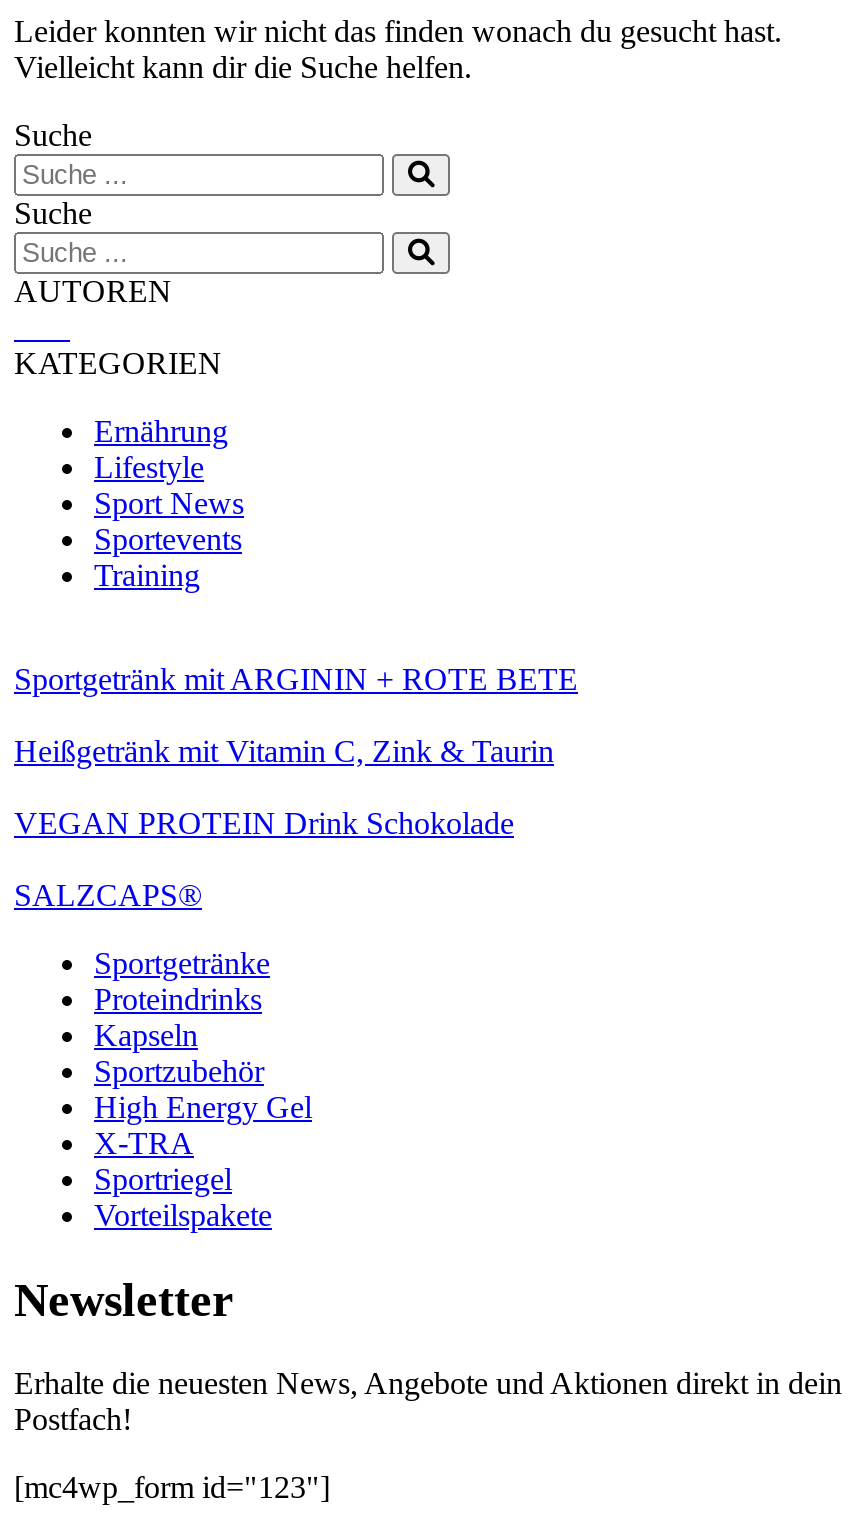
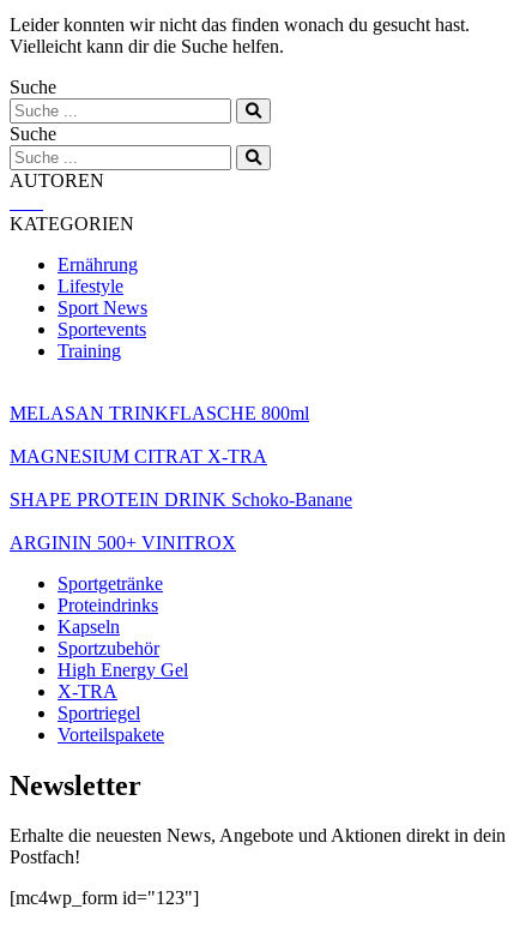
- Sportgetränk mit ARGININ + ROTE BETE
+ MELASAN TRINKFLASCHE 800ml

- Heißgetränk mit Vitamin C, Zink & Taurin
+ MAGNESIUM CITRAT X-TRA

- VEGAN PROTEIN Drink Schokolade
+ SHAPE PROTEIN DRINK Schoko-Banane

- SALZCAPS®
+ ARGININ 500+ VINITROX
